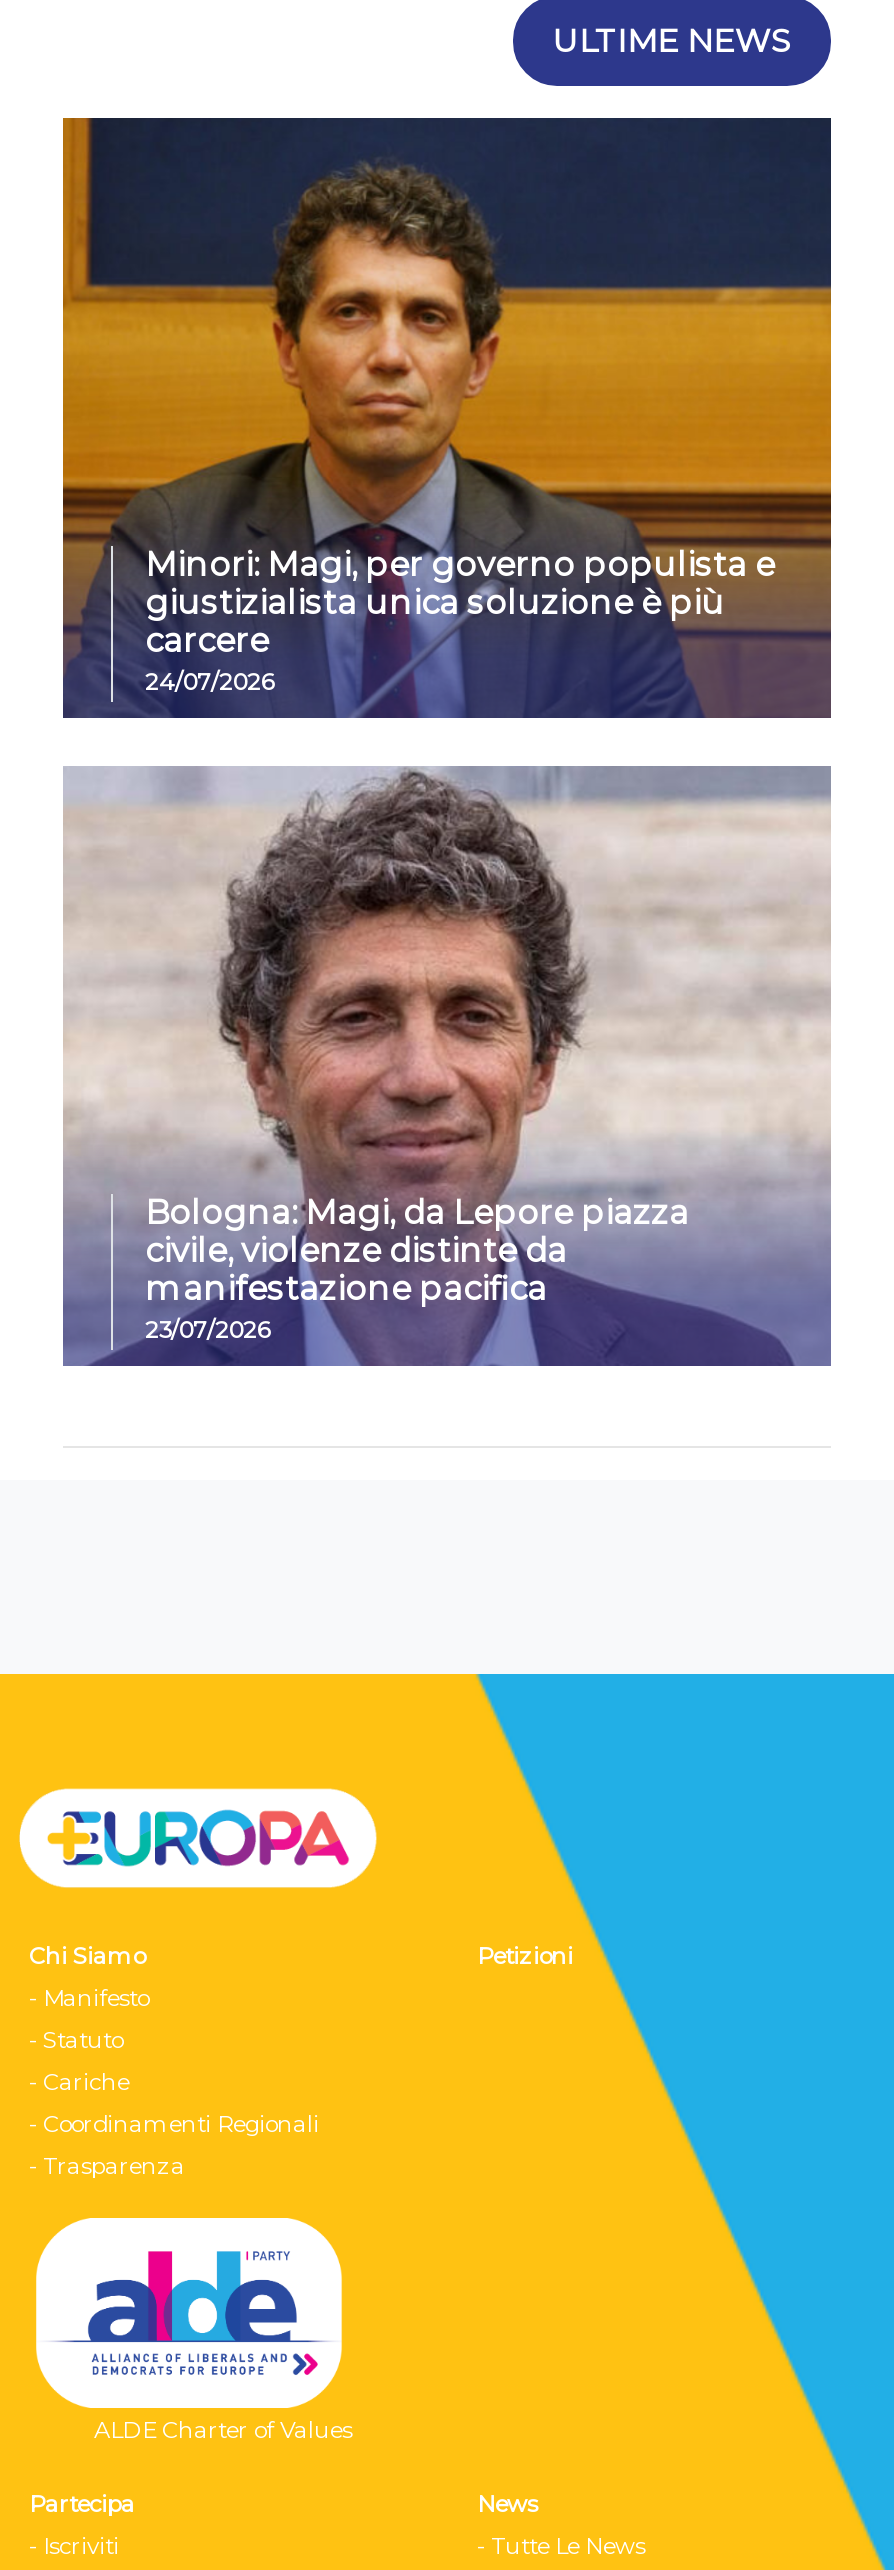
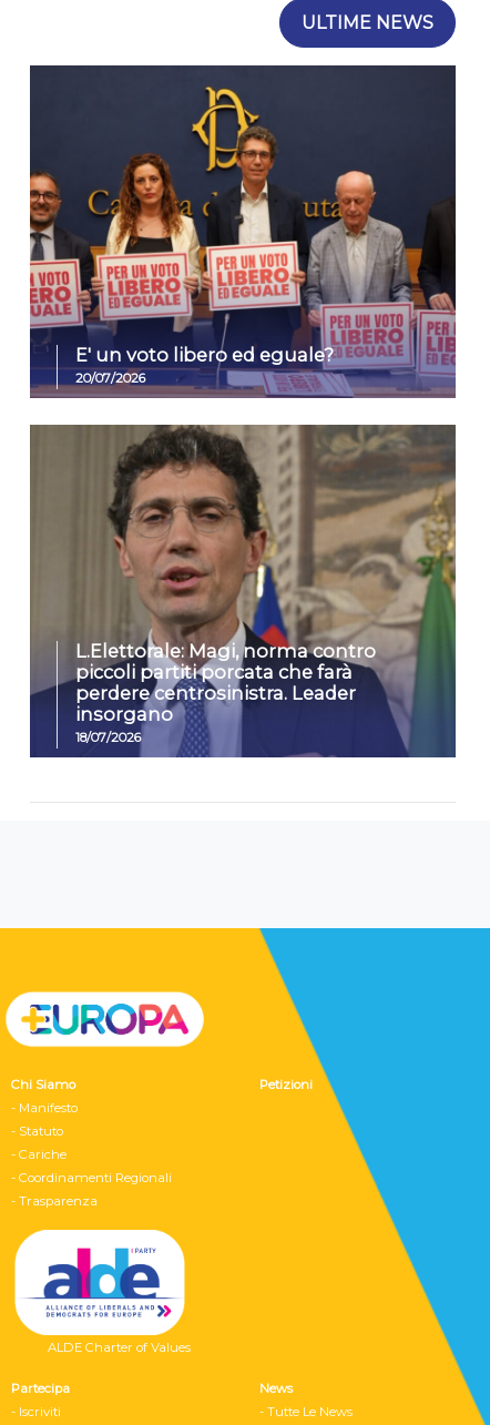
- [image]
- Minori: Magi, per governo populista e
- giustizialista unica soluzione è più
- carcere
- 24/07/2026
+ [image]
+ E' un voto libero ed eguale?
+ 20/07/2026

- [image]
- Bologna: Magi, da Lepore piazza
- civile, violenze distinte da
- manifestazione pacifica
- 23/07/2026
+ [image]
+ L.Elettorale: Magi, norma contro
+ piccoli partiti porcata che farà
+ perdere centrosinistra. Leader
+ insorgano
+ 18/07/2026
